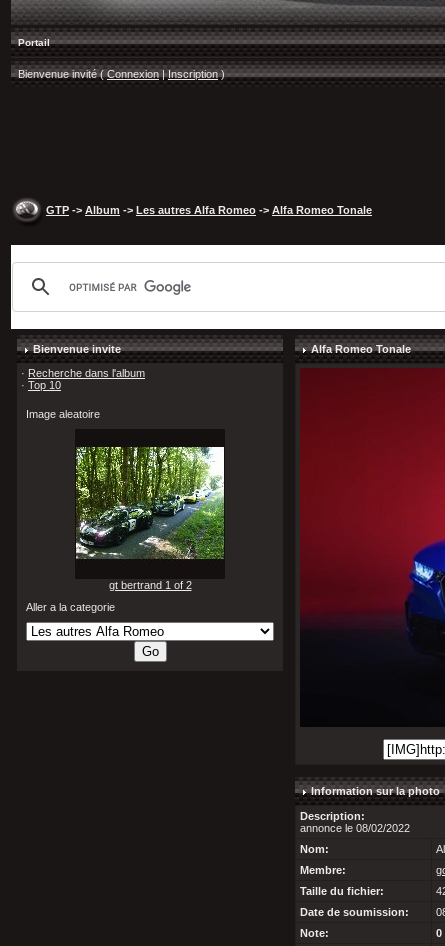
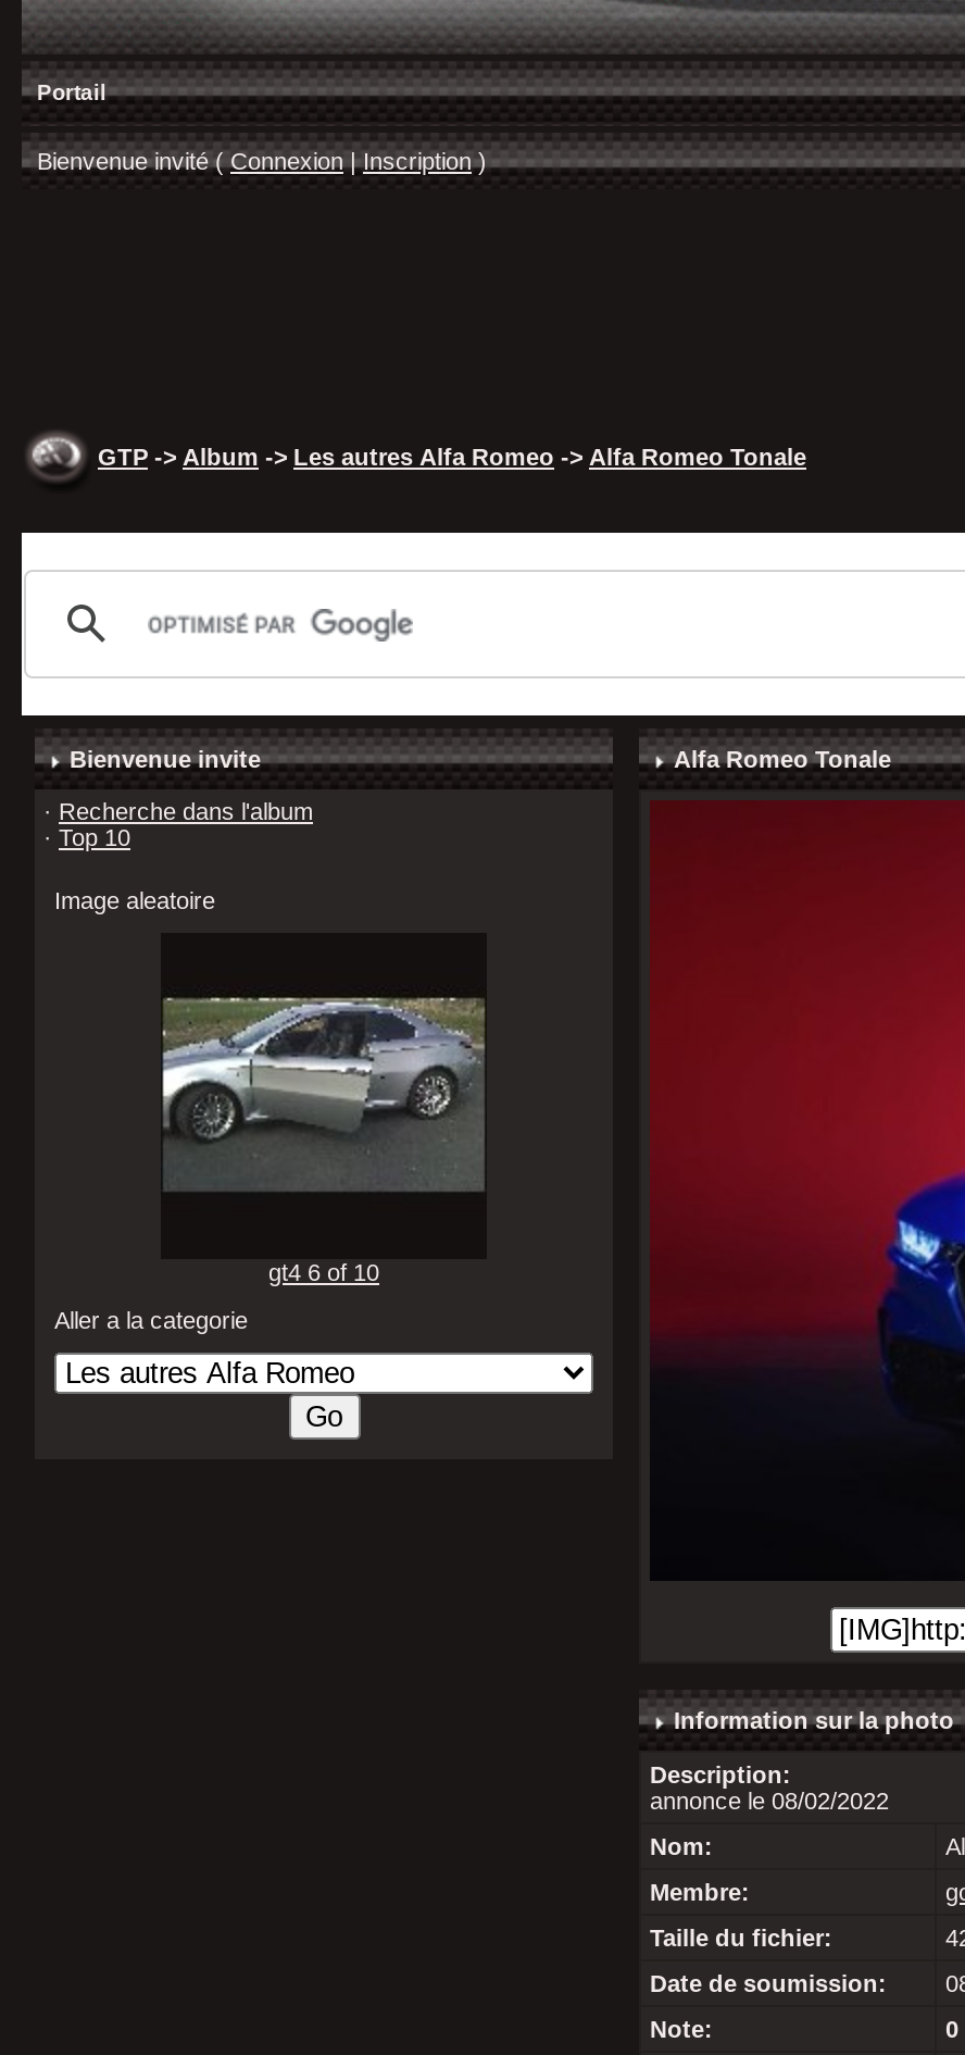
- [image]
- gt bertrand 1 of 2
+ [image]
+ gt4 6 of 10
